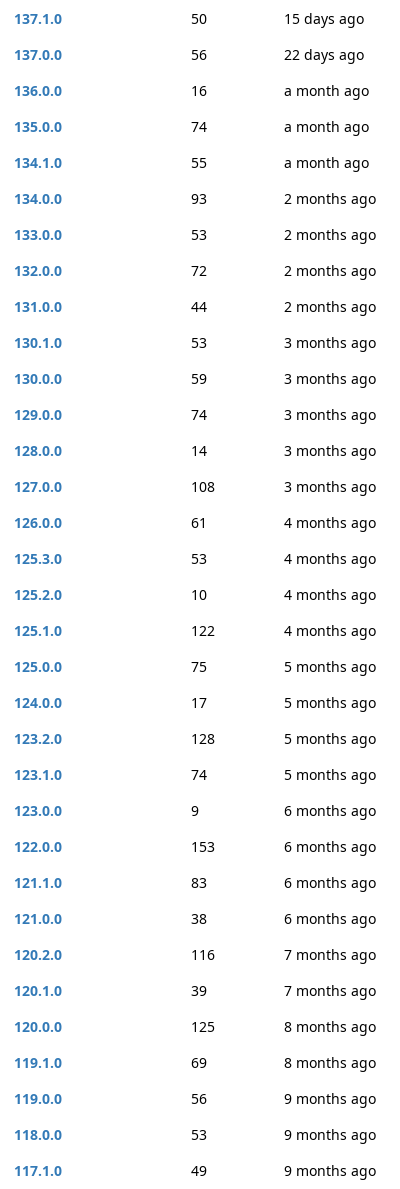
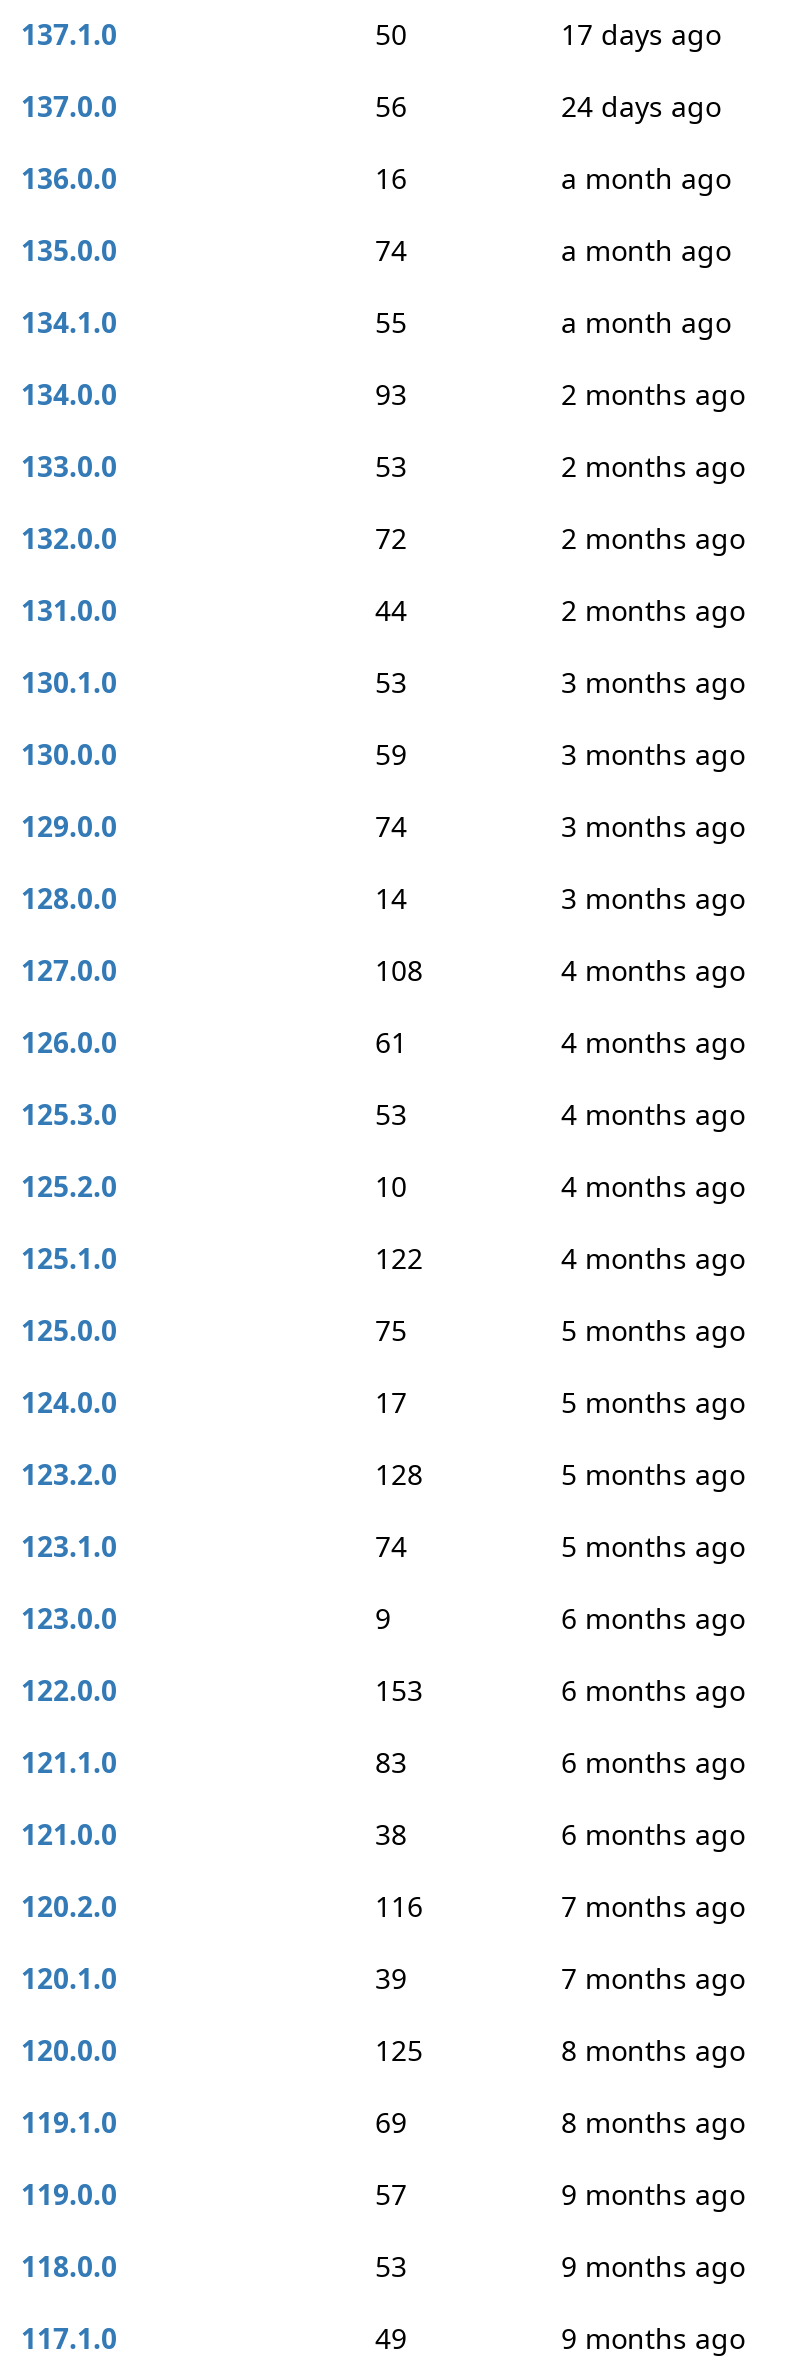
- 15 days ago
+ 17 days ago

- 22 days ago
+ 24 days ago

- 3 months ago
+ 4 months ago

- 56
+ 57
